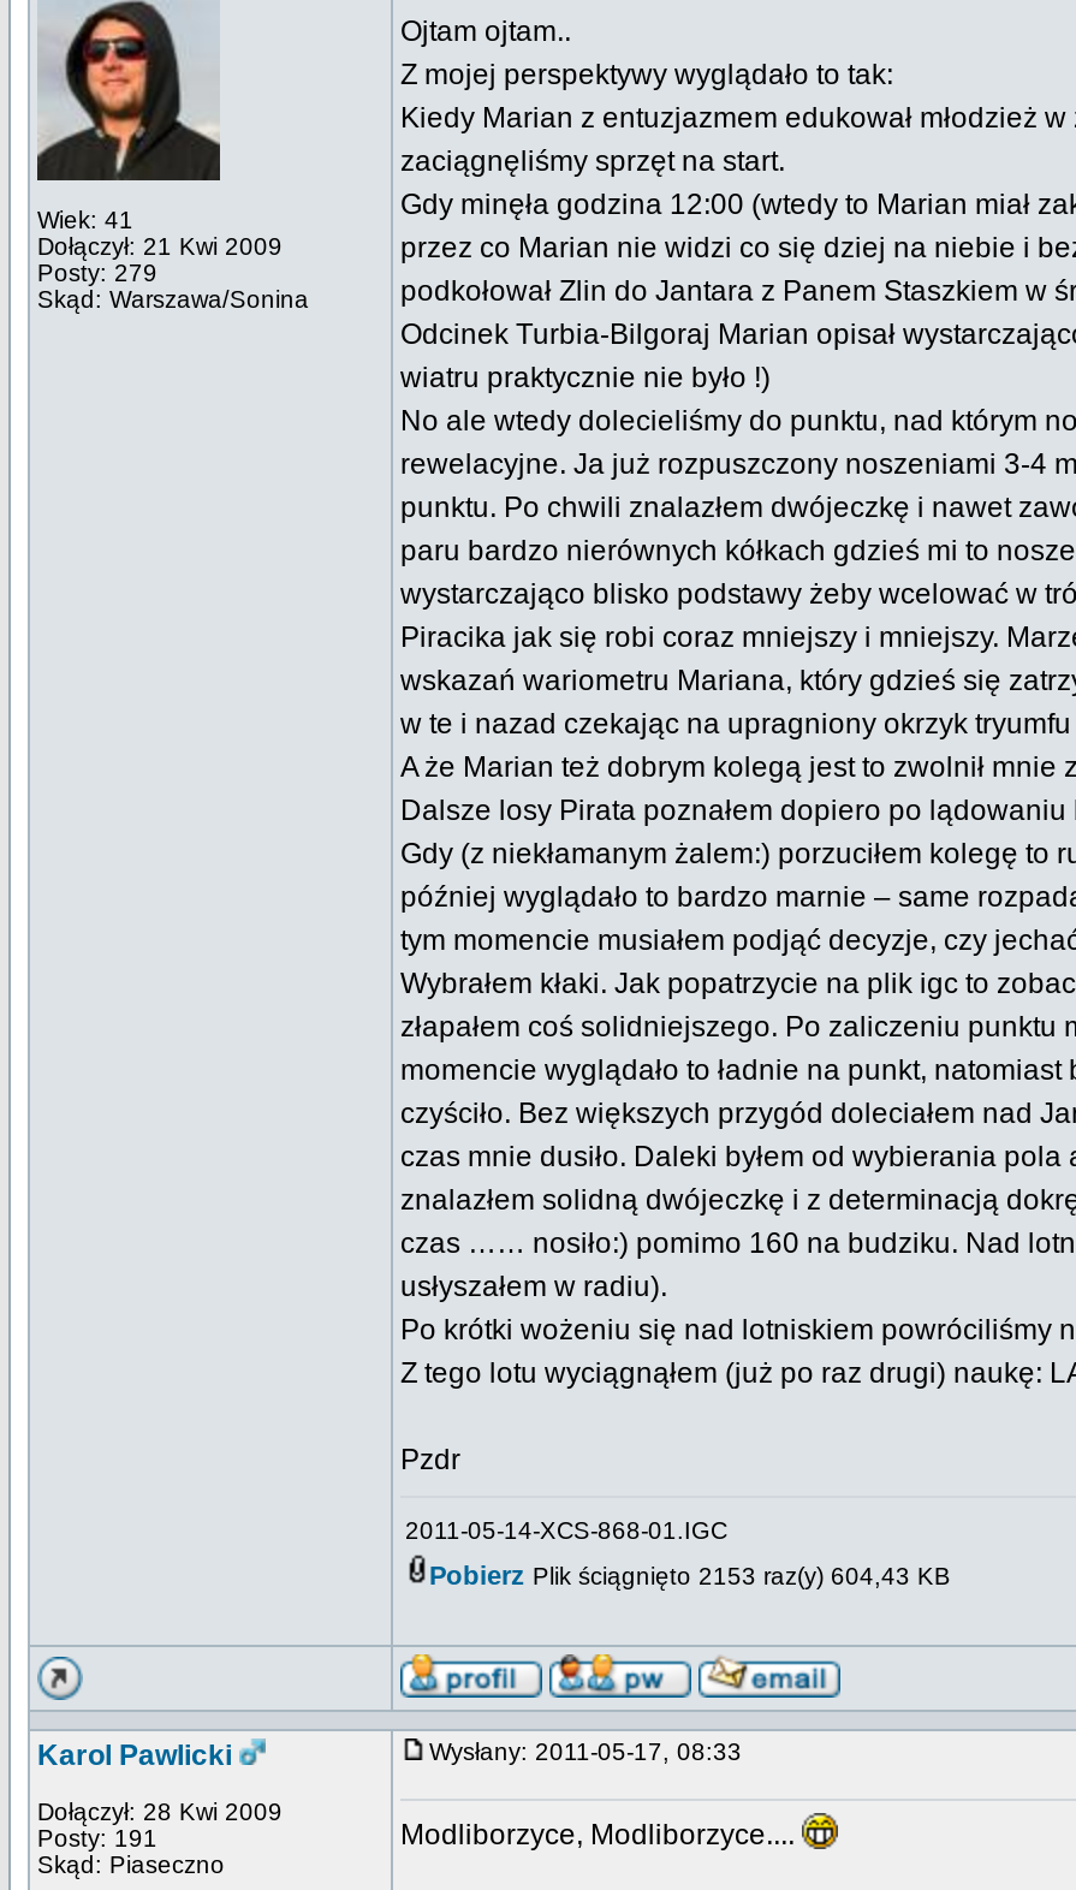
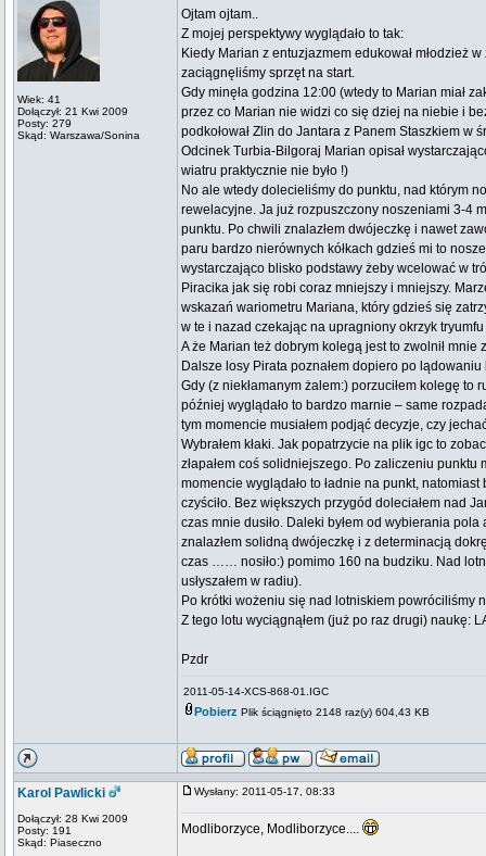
- Pobierz Plik ściągnięto 2153 raz(y) 604,43 KB
+ Pobierz Plik ściągnięto 2148 raz(y) 604,43 KB
